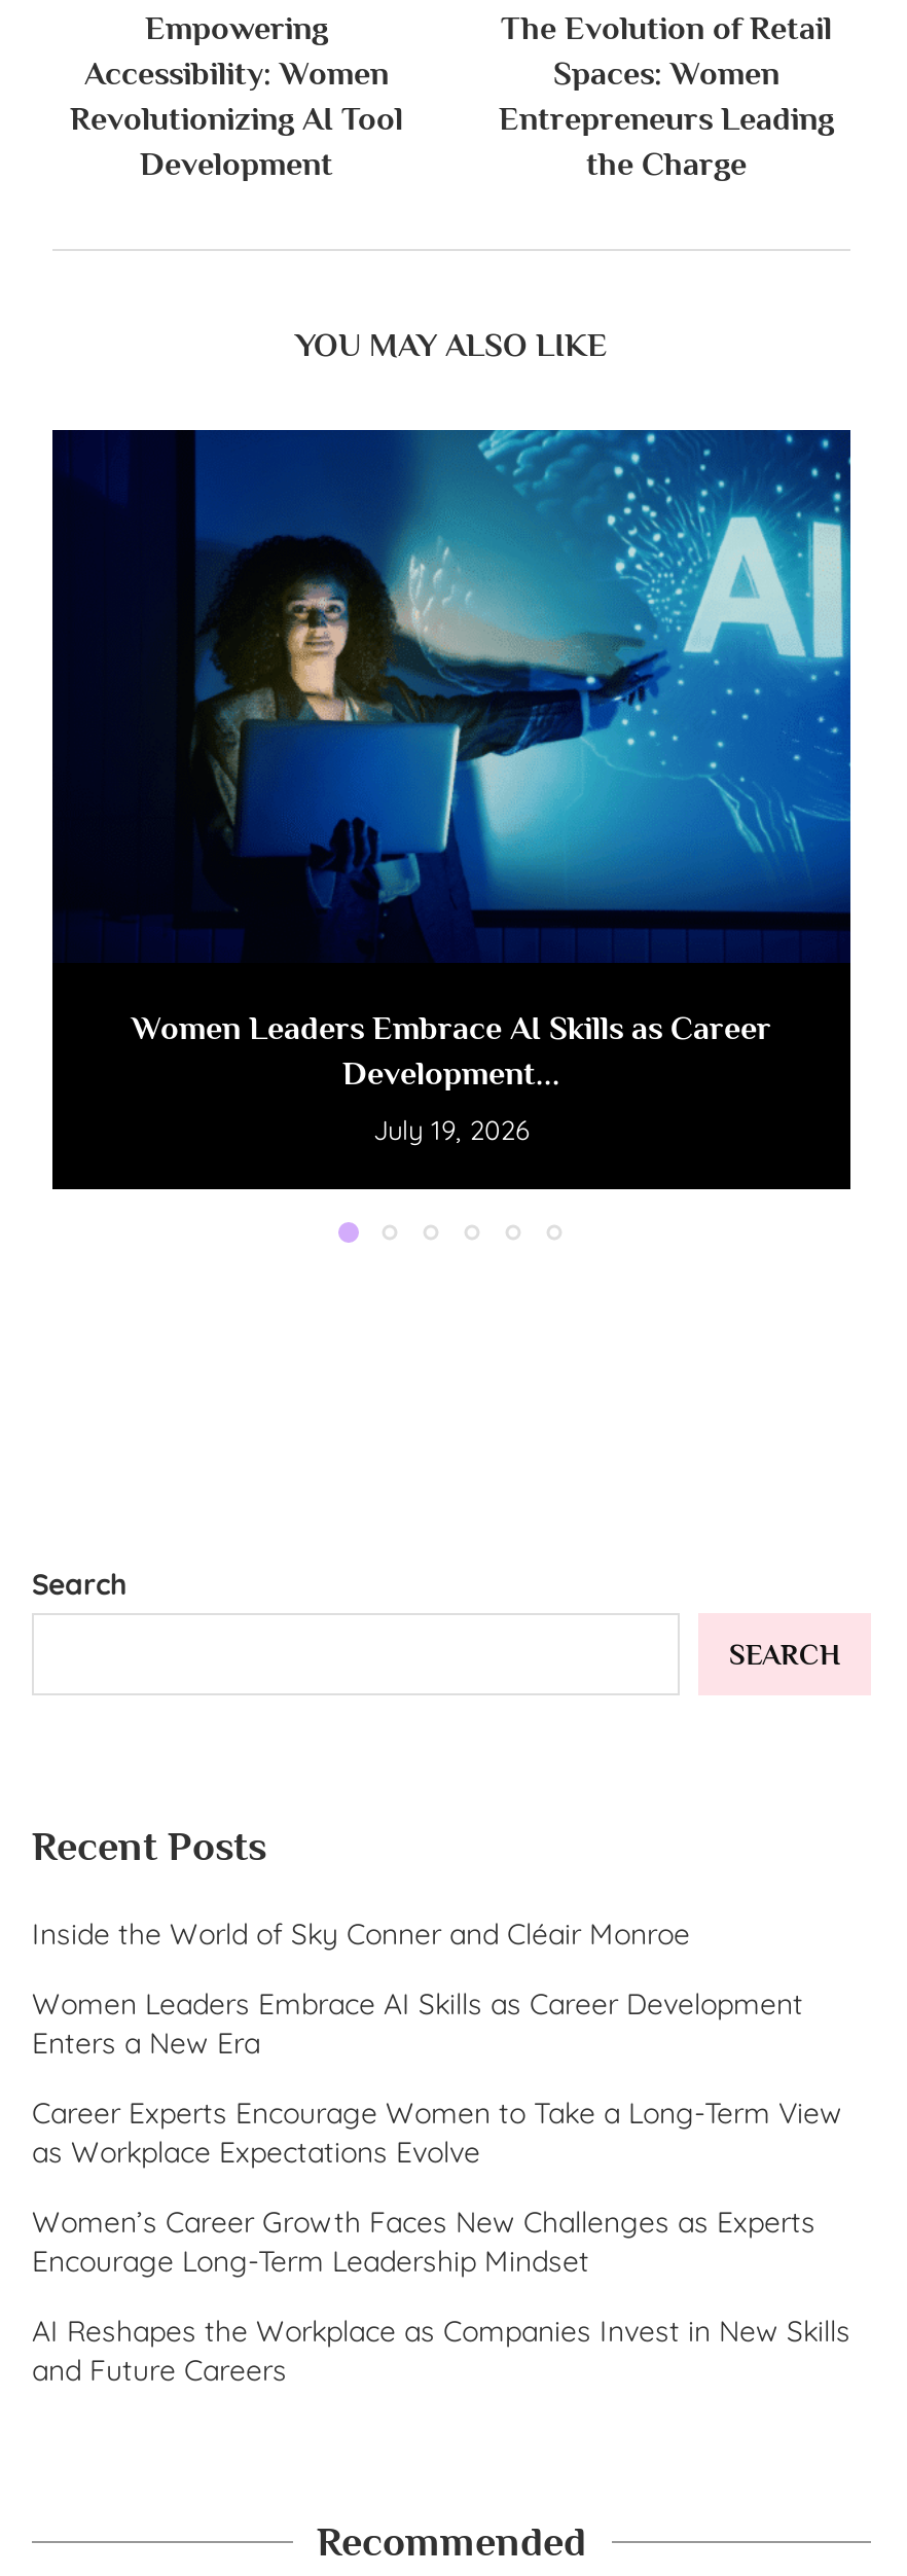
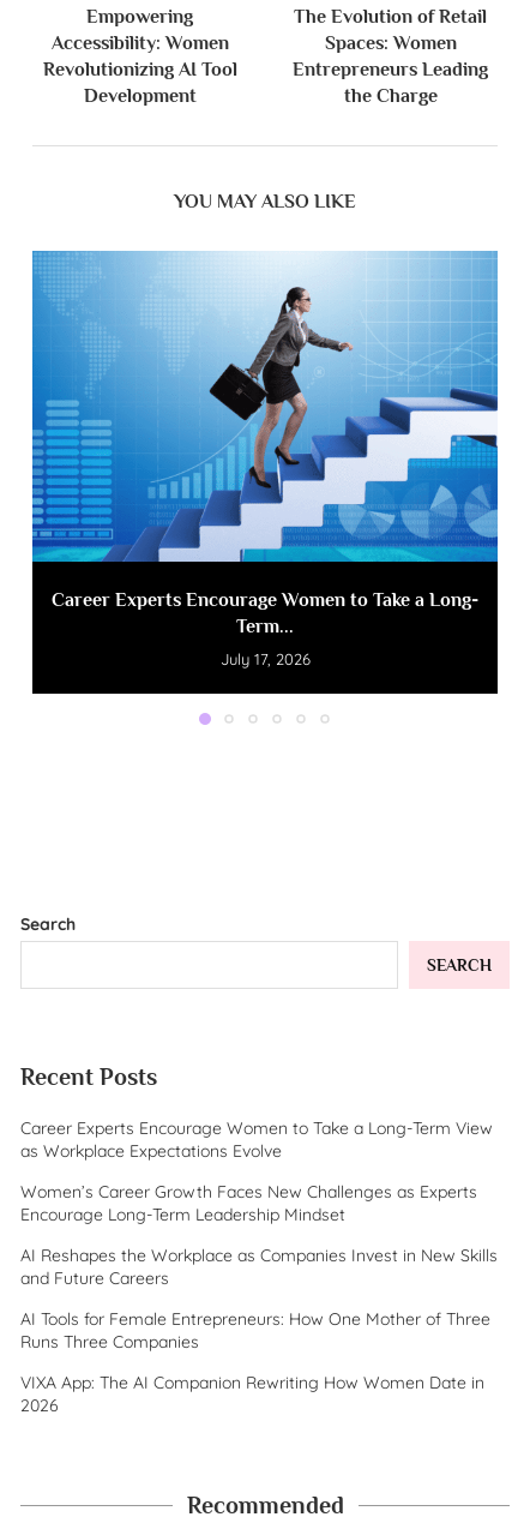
- [image]
- Women Leaders Embrace AI Skills as Career
- Development...
+ [image]
+ Career Experts Encourage Women to Take a Long-
+ Term...

- July 19, 2026
+ July 17, 2026

- Inside the World of Sky Conner and Cléair Monroe
- Women Leaders Embrace AI Skills as Career Development
- Enters a New Era

moved up: Career Experts Encourage Women to Take a Long-Term View | as Workplace Expectations Evolve | Women’s Career Growth Faces New Challenges as Experts | Encourage Long-Term Leadership Mindset | AI Reshapes the Workplace as Companies Invest in New Skills | and Future Careers

+ AI Tools for Female Entrepreneurs: How One Mother of Three
+ Runs Three Companies
+ VIXA App: The AI Companion Rewriting How Women Date in
+ 2026
